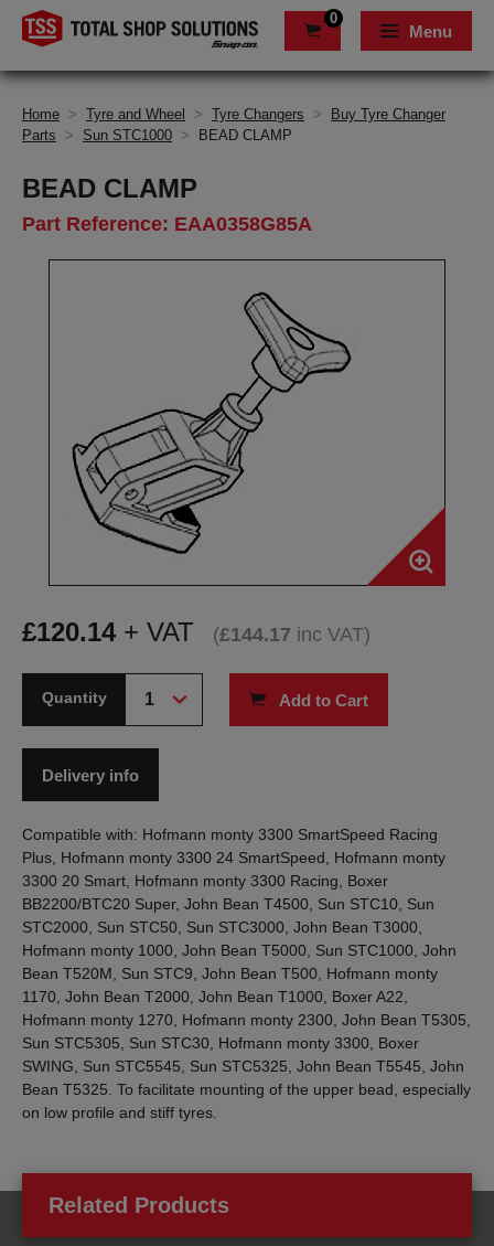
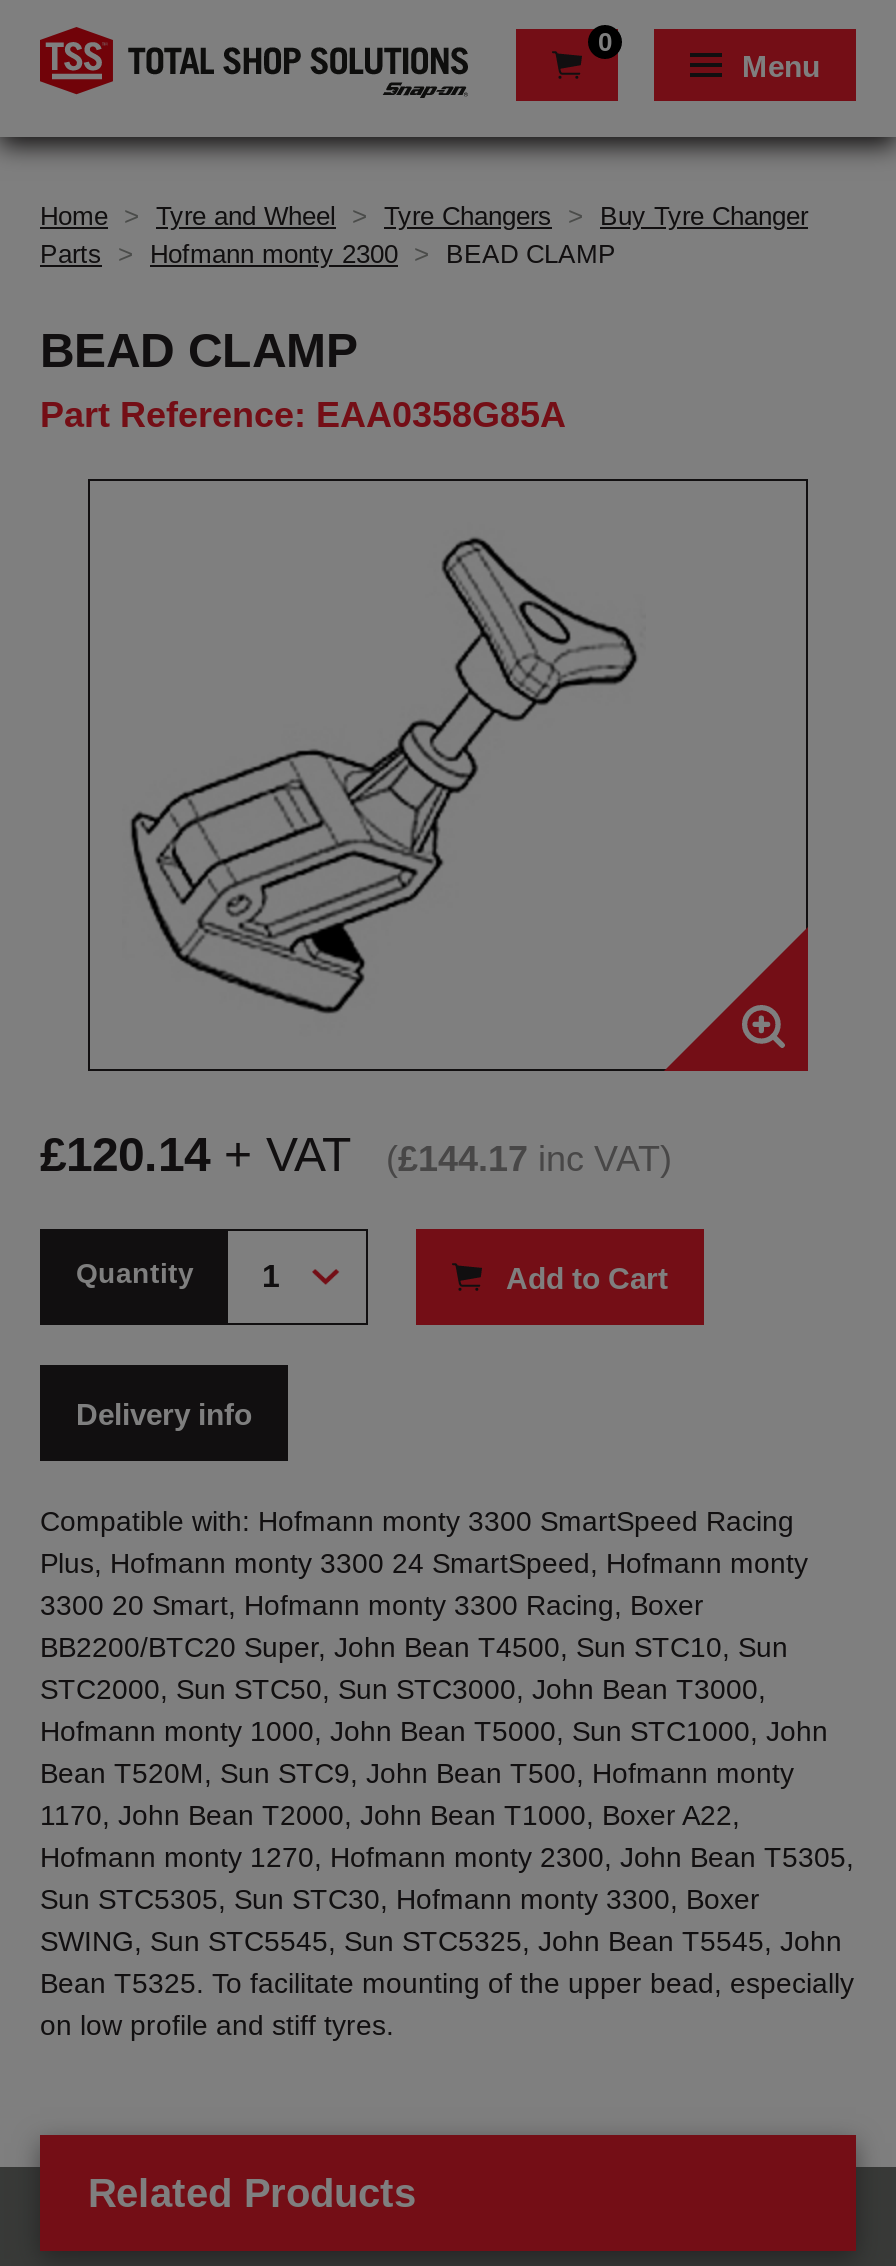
- Parts > Sun STC1000 > BEAD CLAMP
+ Parts > Hofmann monty 2300 > BEAD CLAMP
